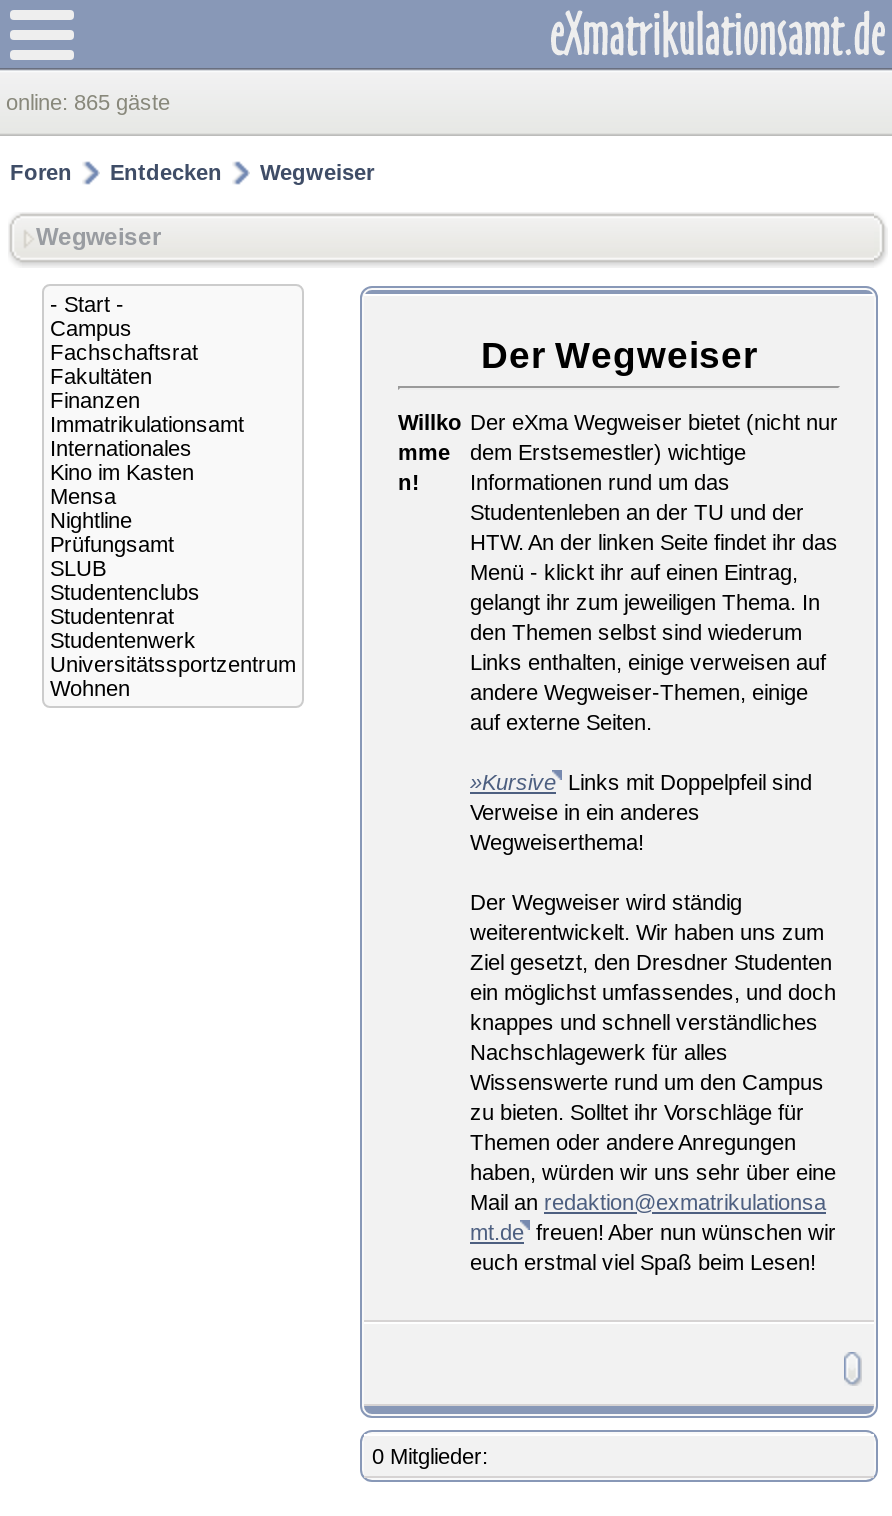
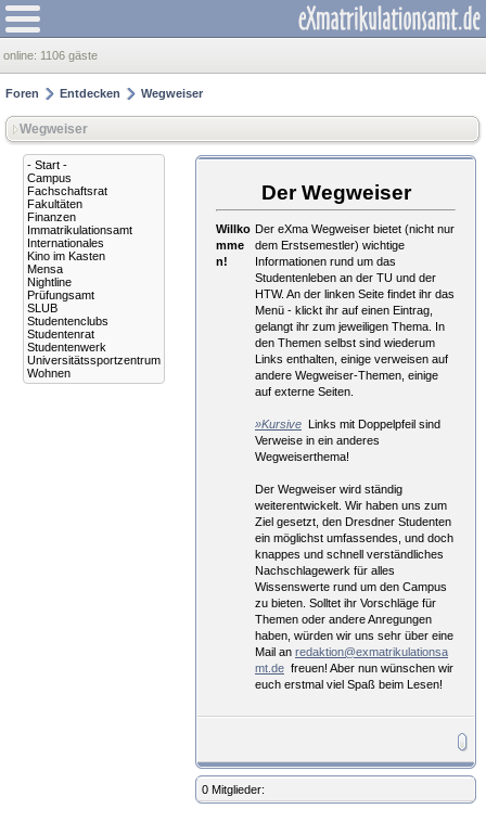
- online: 865 gäste
+ online: 1106 gäste
